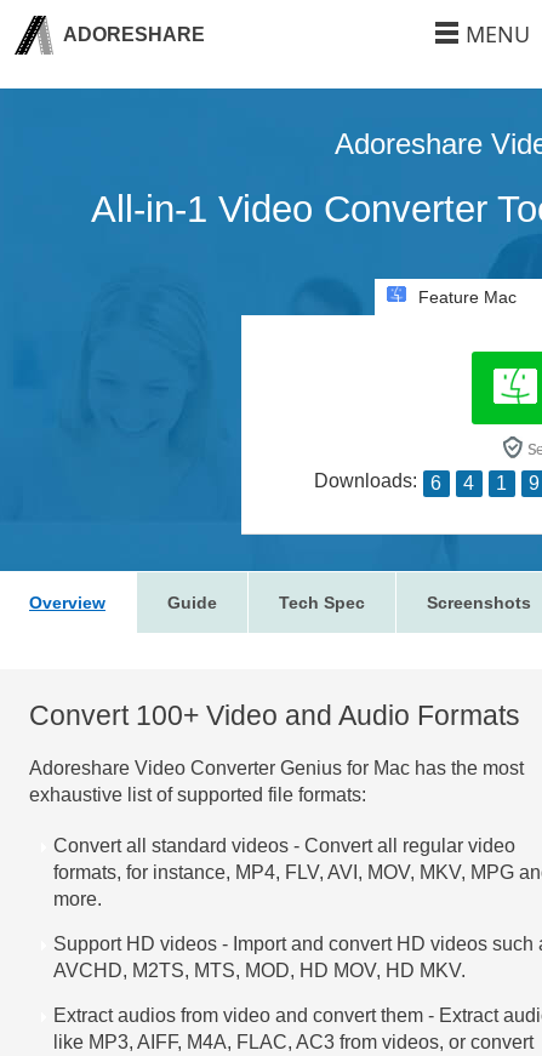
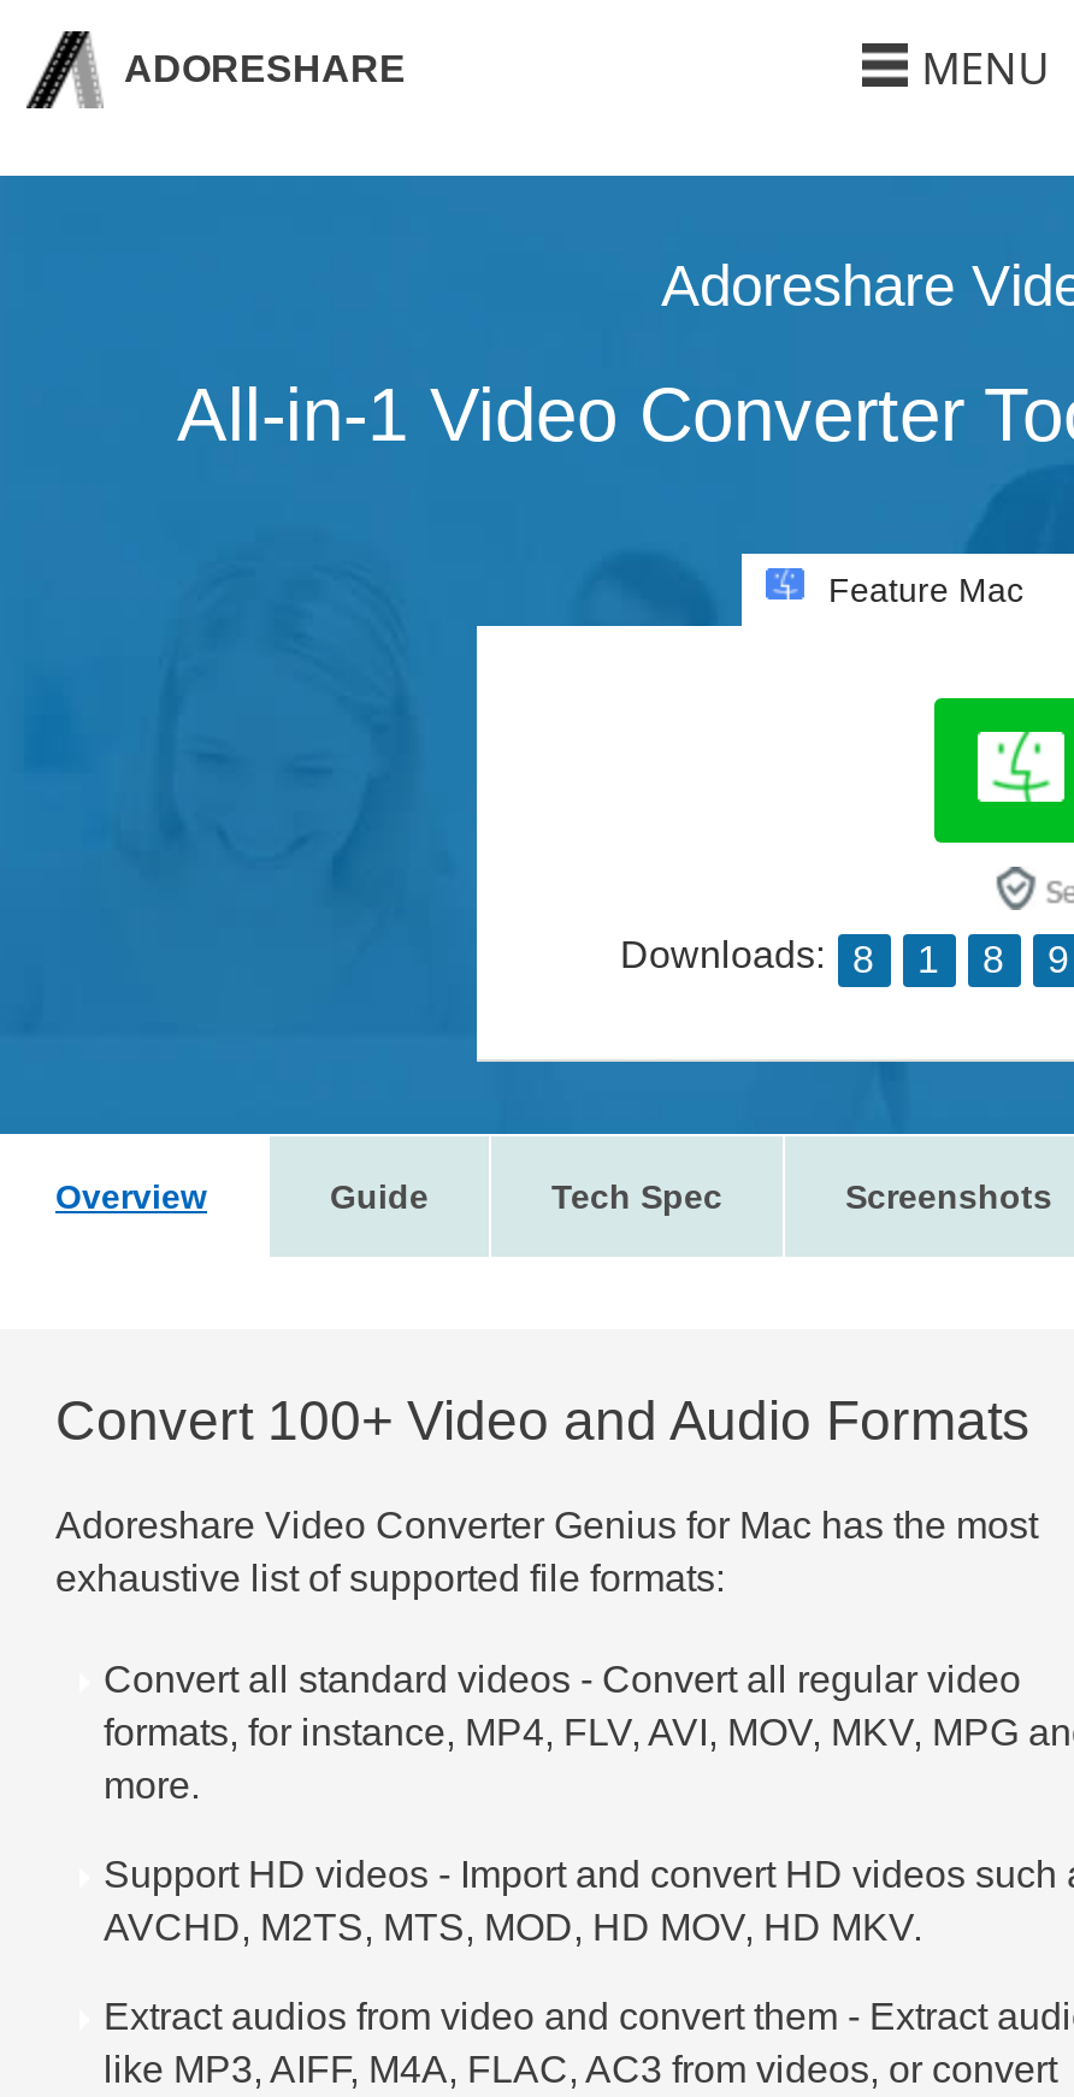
- 6
- 4
+ 8

+ 8
